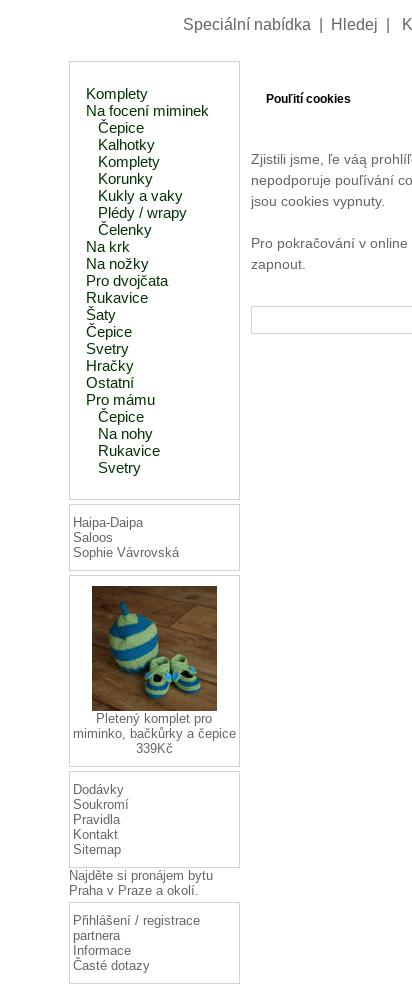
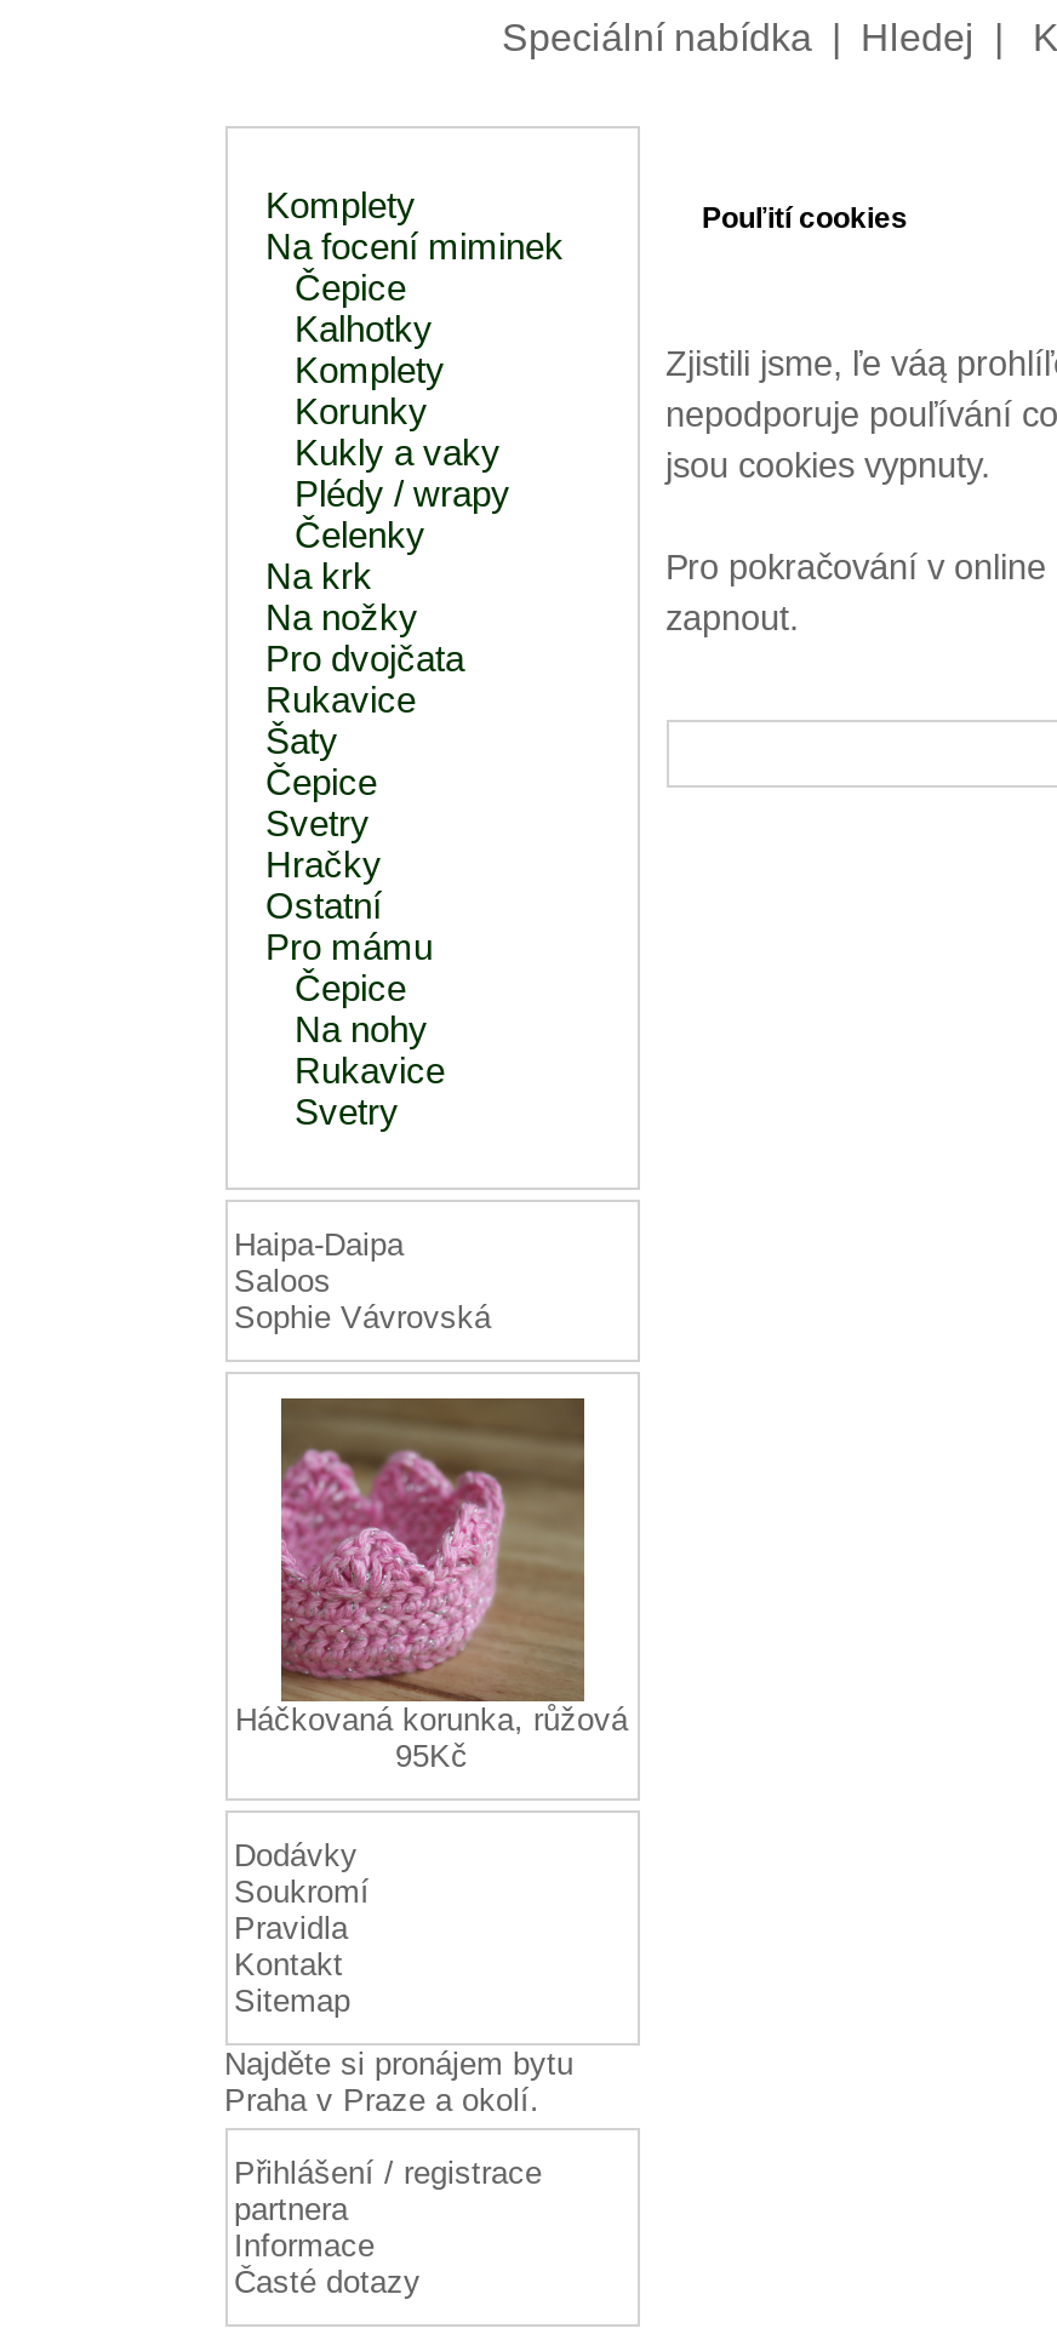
- [image]
- Pletený komplet pro
- miminko, bačkůrky a čepice
- 339Kč
+ [image]
+ Háčkovaná korunka, růžová
+ 95Kč
